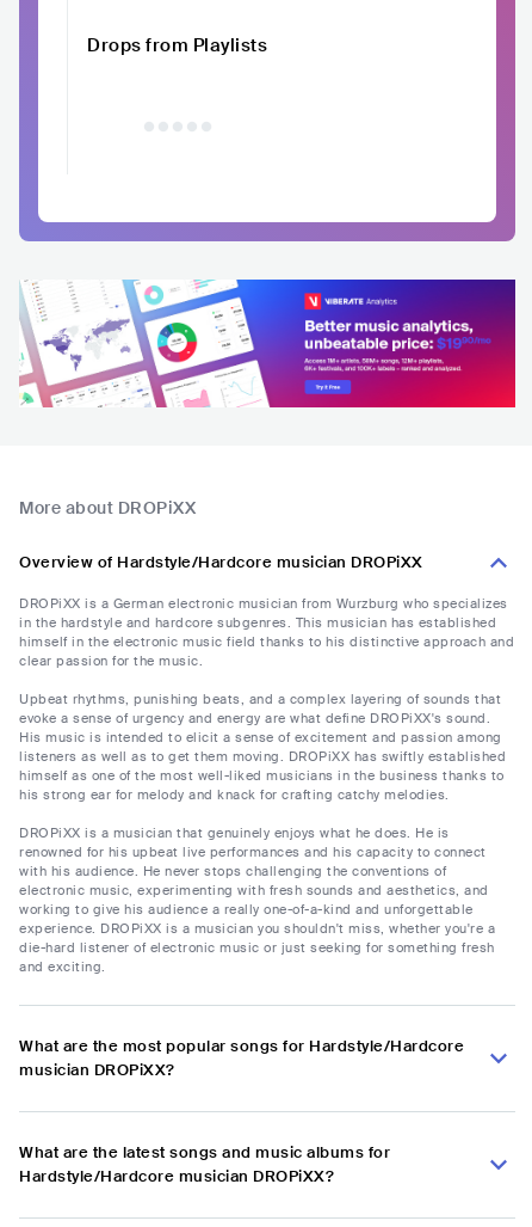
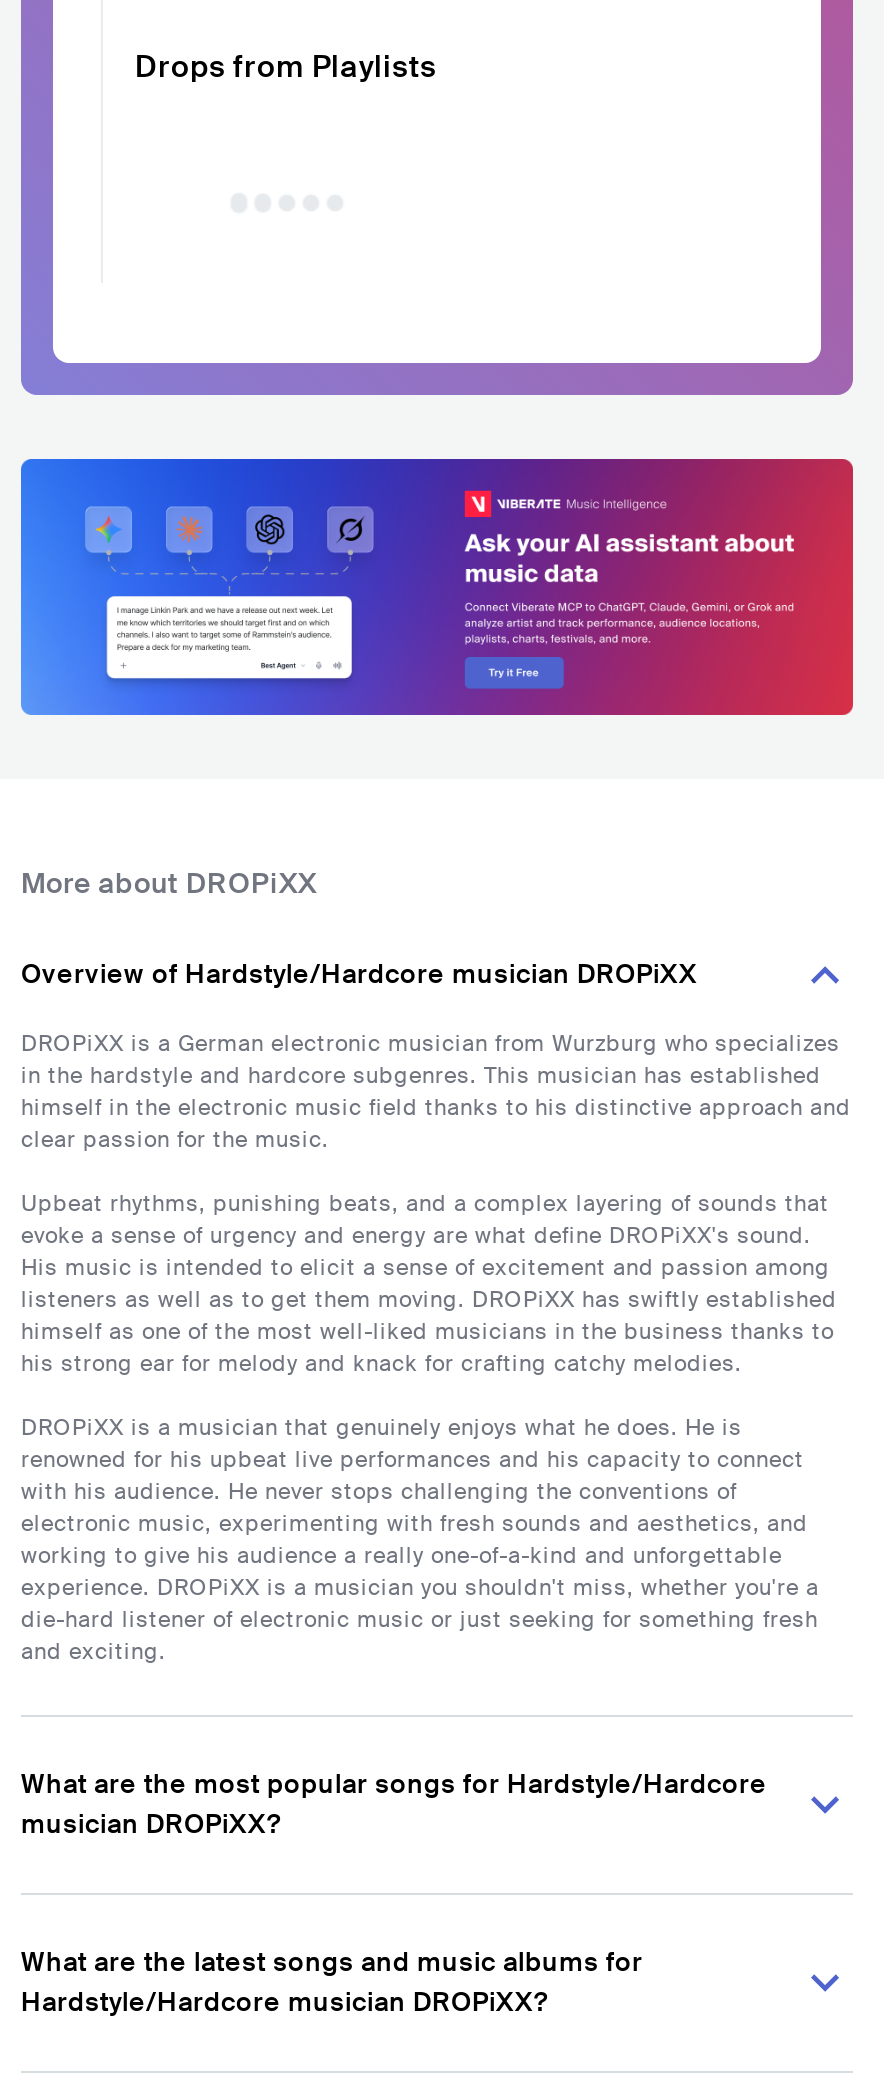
- [image]
+ [image]
